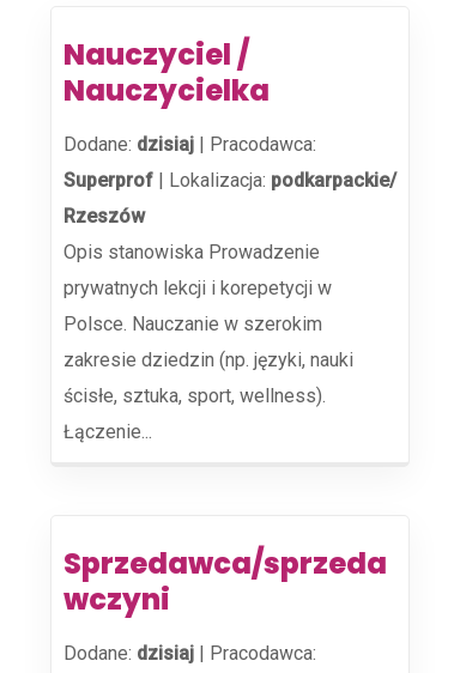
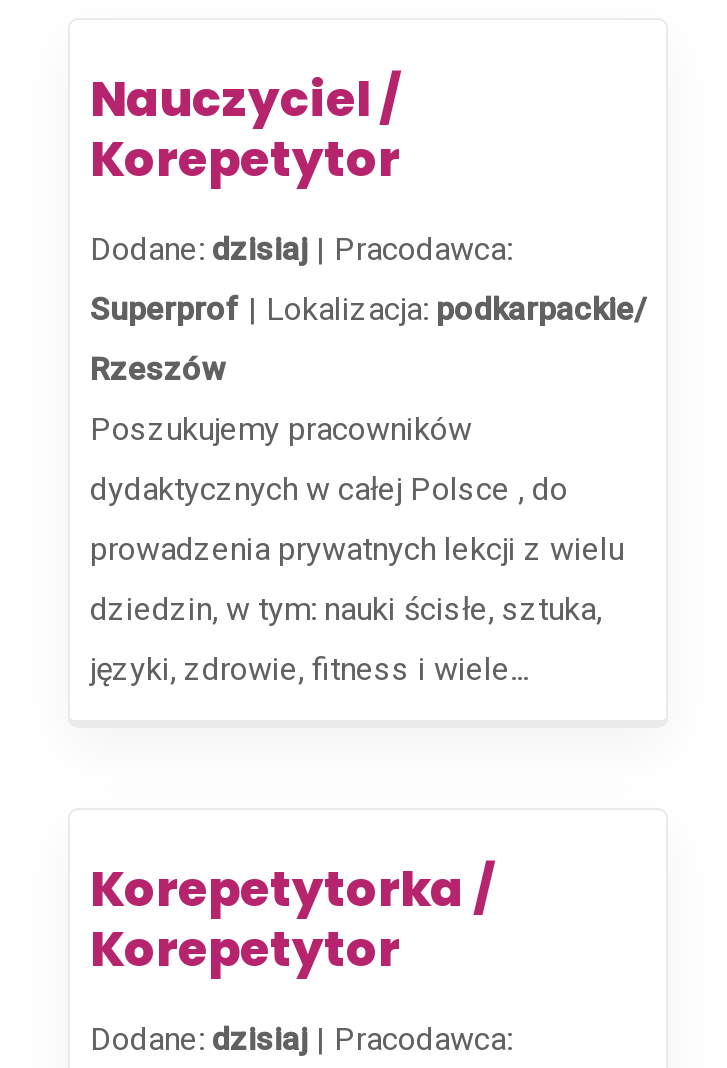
- Nauczycielka
+ Korepetytor

- Opis stanowiska Prowadzenie
- prywatnych lekcji i korepetycji w
- Polsce. Nauczanie w szerokim
- zakresie dziedzin (np. języki, nauki
- ścisłe, sztuka, sport, wellness).
- Łączenie...
+ Poszukujemy pracowników
+ dydaktycznych w całej Polsce , do
+ prowadzenia prywatnych lekcji z wielu
+ dziedzin, w tym: nauki ścisłe, sztuka,
+ języki, zdrowie, fitness i wiele...

- Sprzedawca/sprzeda
- wczyni
+ Korepetytorka /
+ Korepetytor
